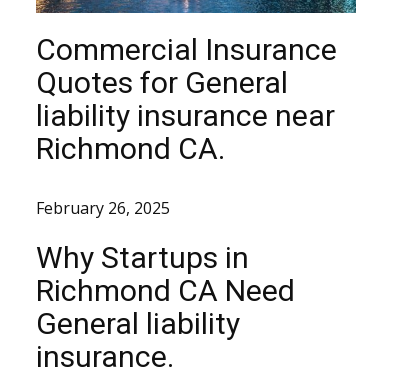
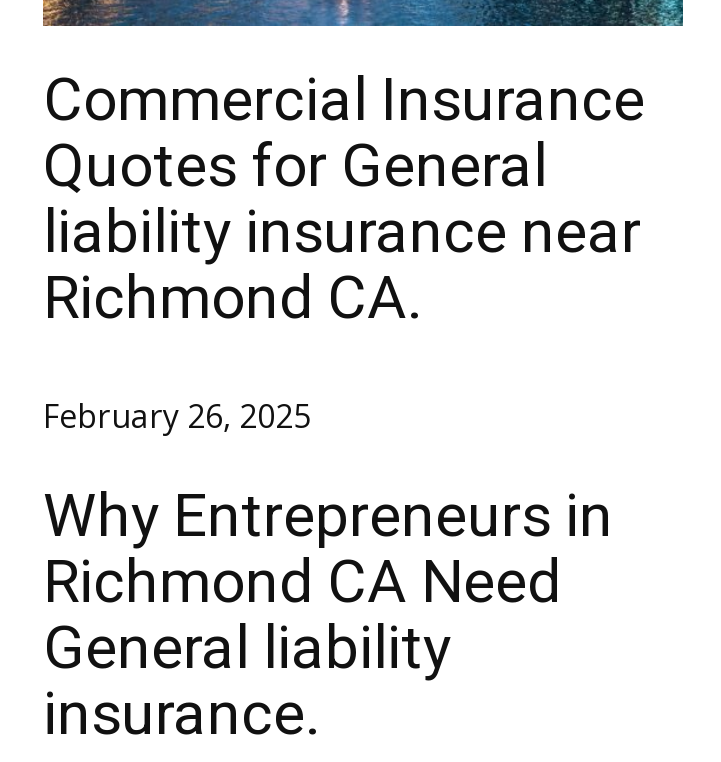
- Why Startups in
+ Why Entrepreneurs in
